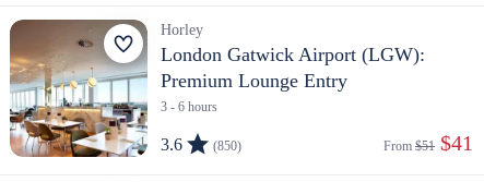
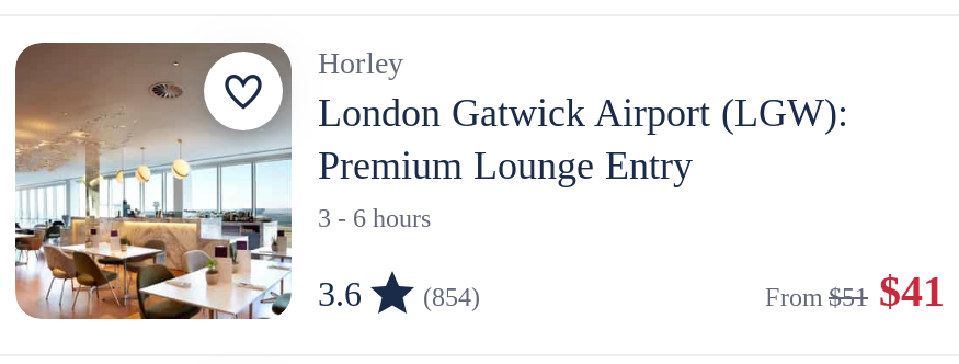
- 3.6 (850)
+ 3.6 (854)
